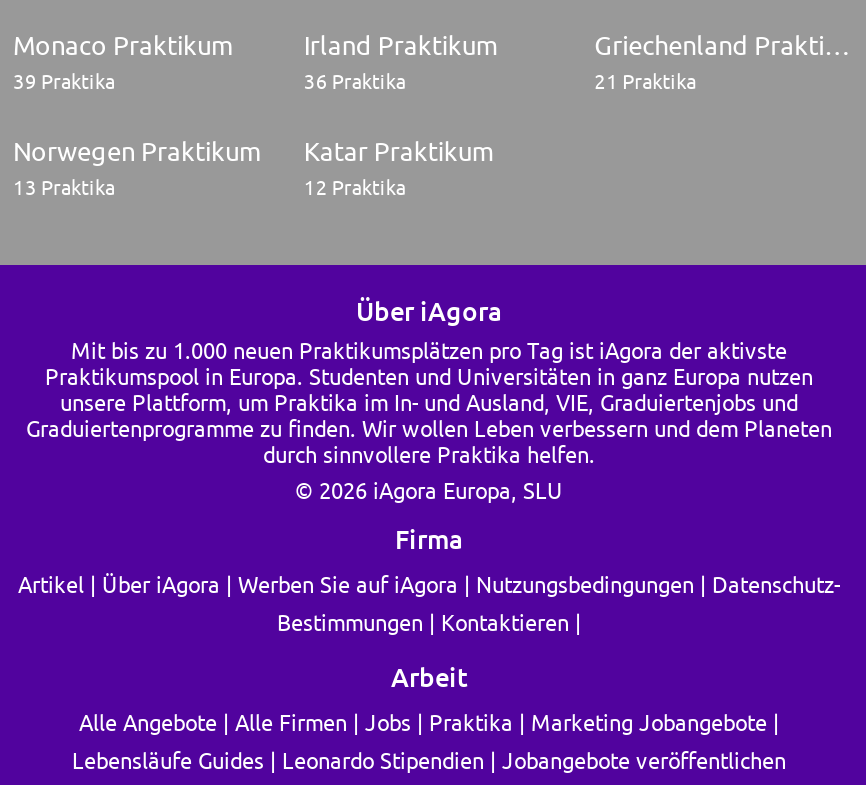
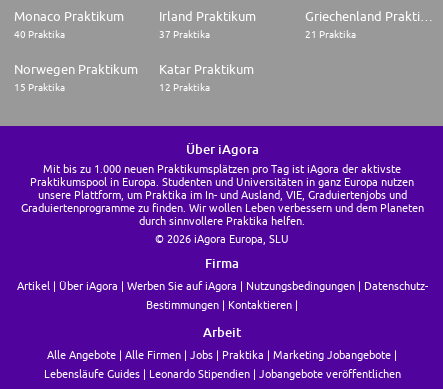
- 39 Praktika
+ 40 Praktika

- 36 Praktika
+ 37 Praktika

- 13 Praktika
+ 15 Praktika
